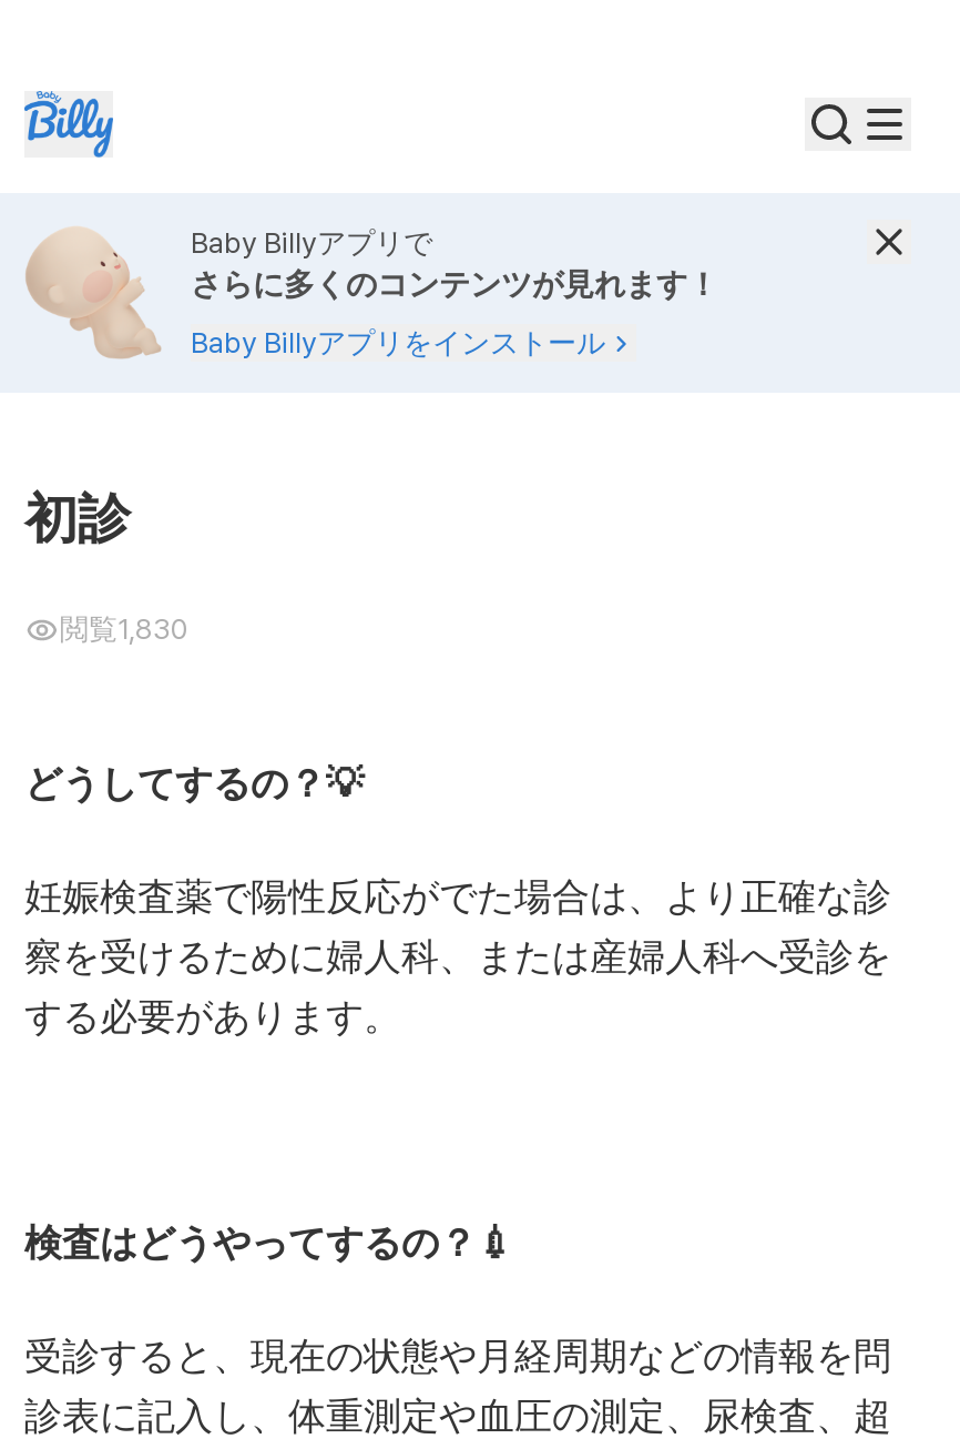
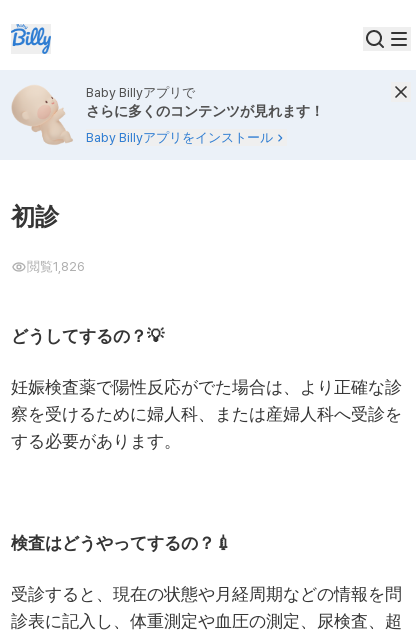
- 閲覧1,830
+ 閲覧1,826
